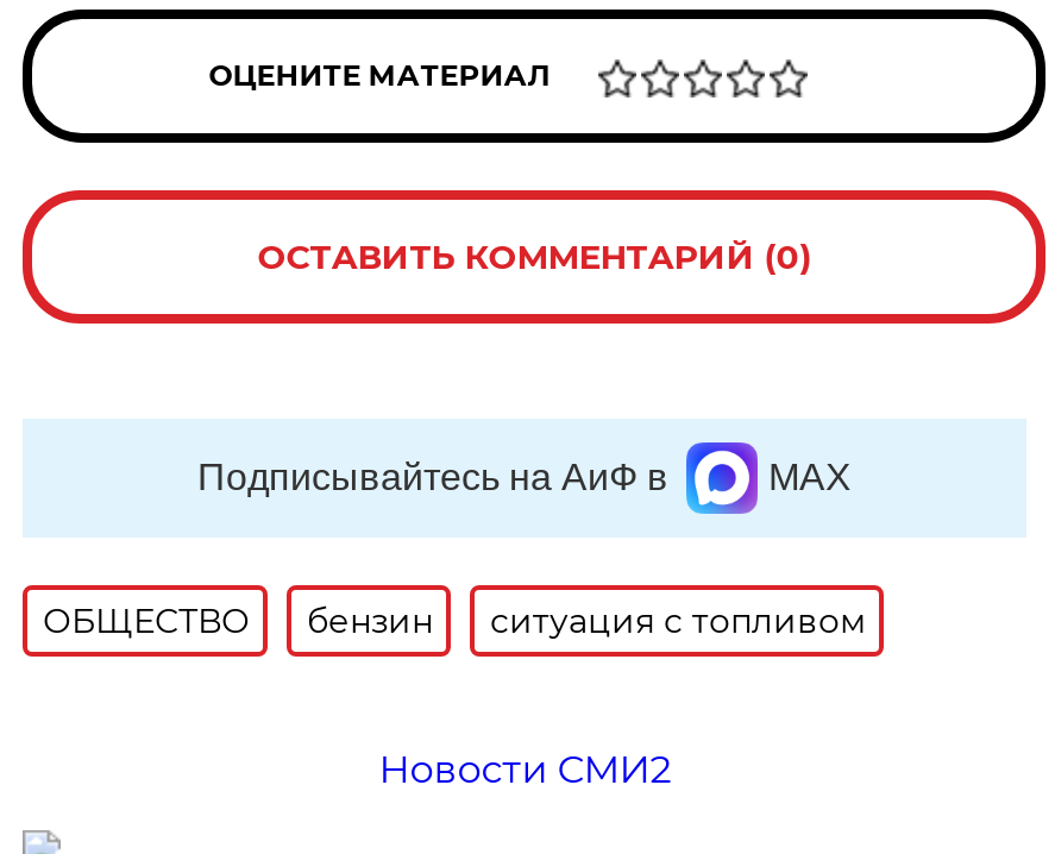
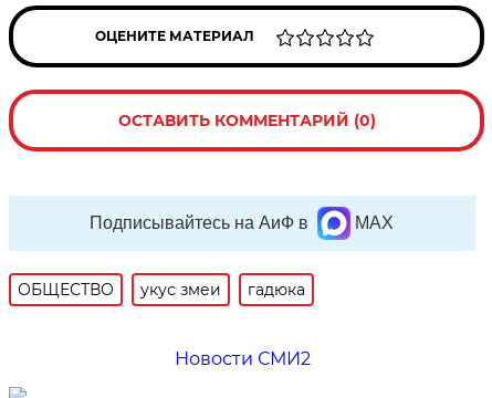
- бензин
- ситуация с топливом
+ укус змеи
+ гадюка
